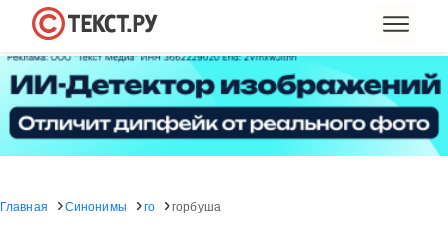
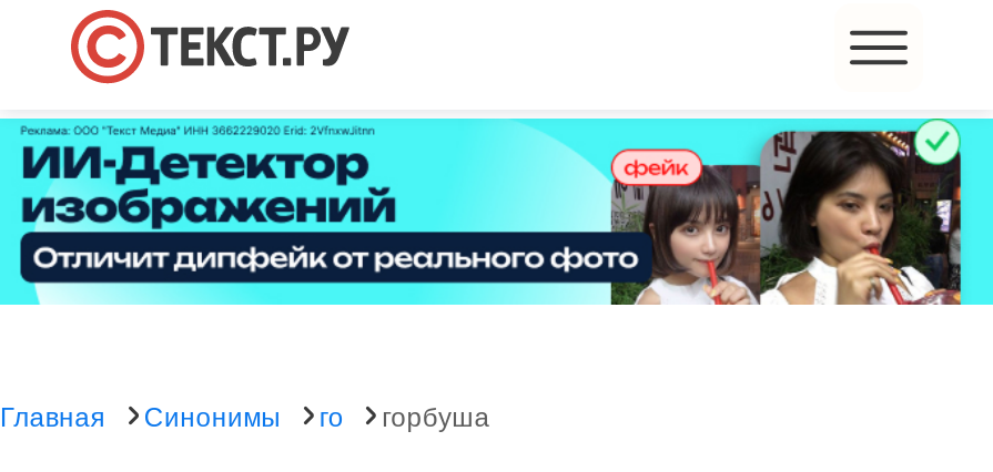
- [image]
+ [image]
